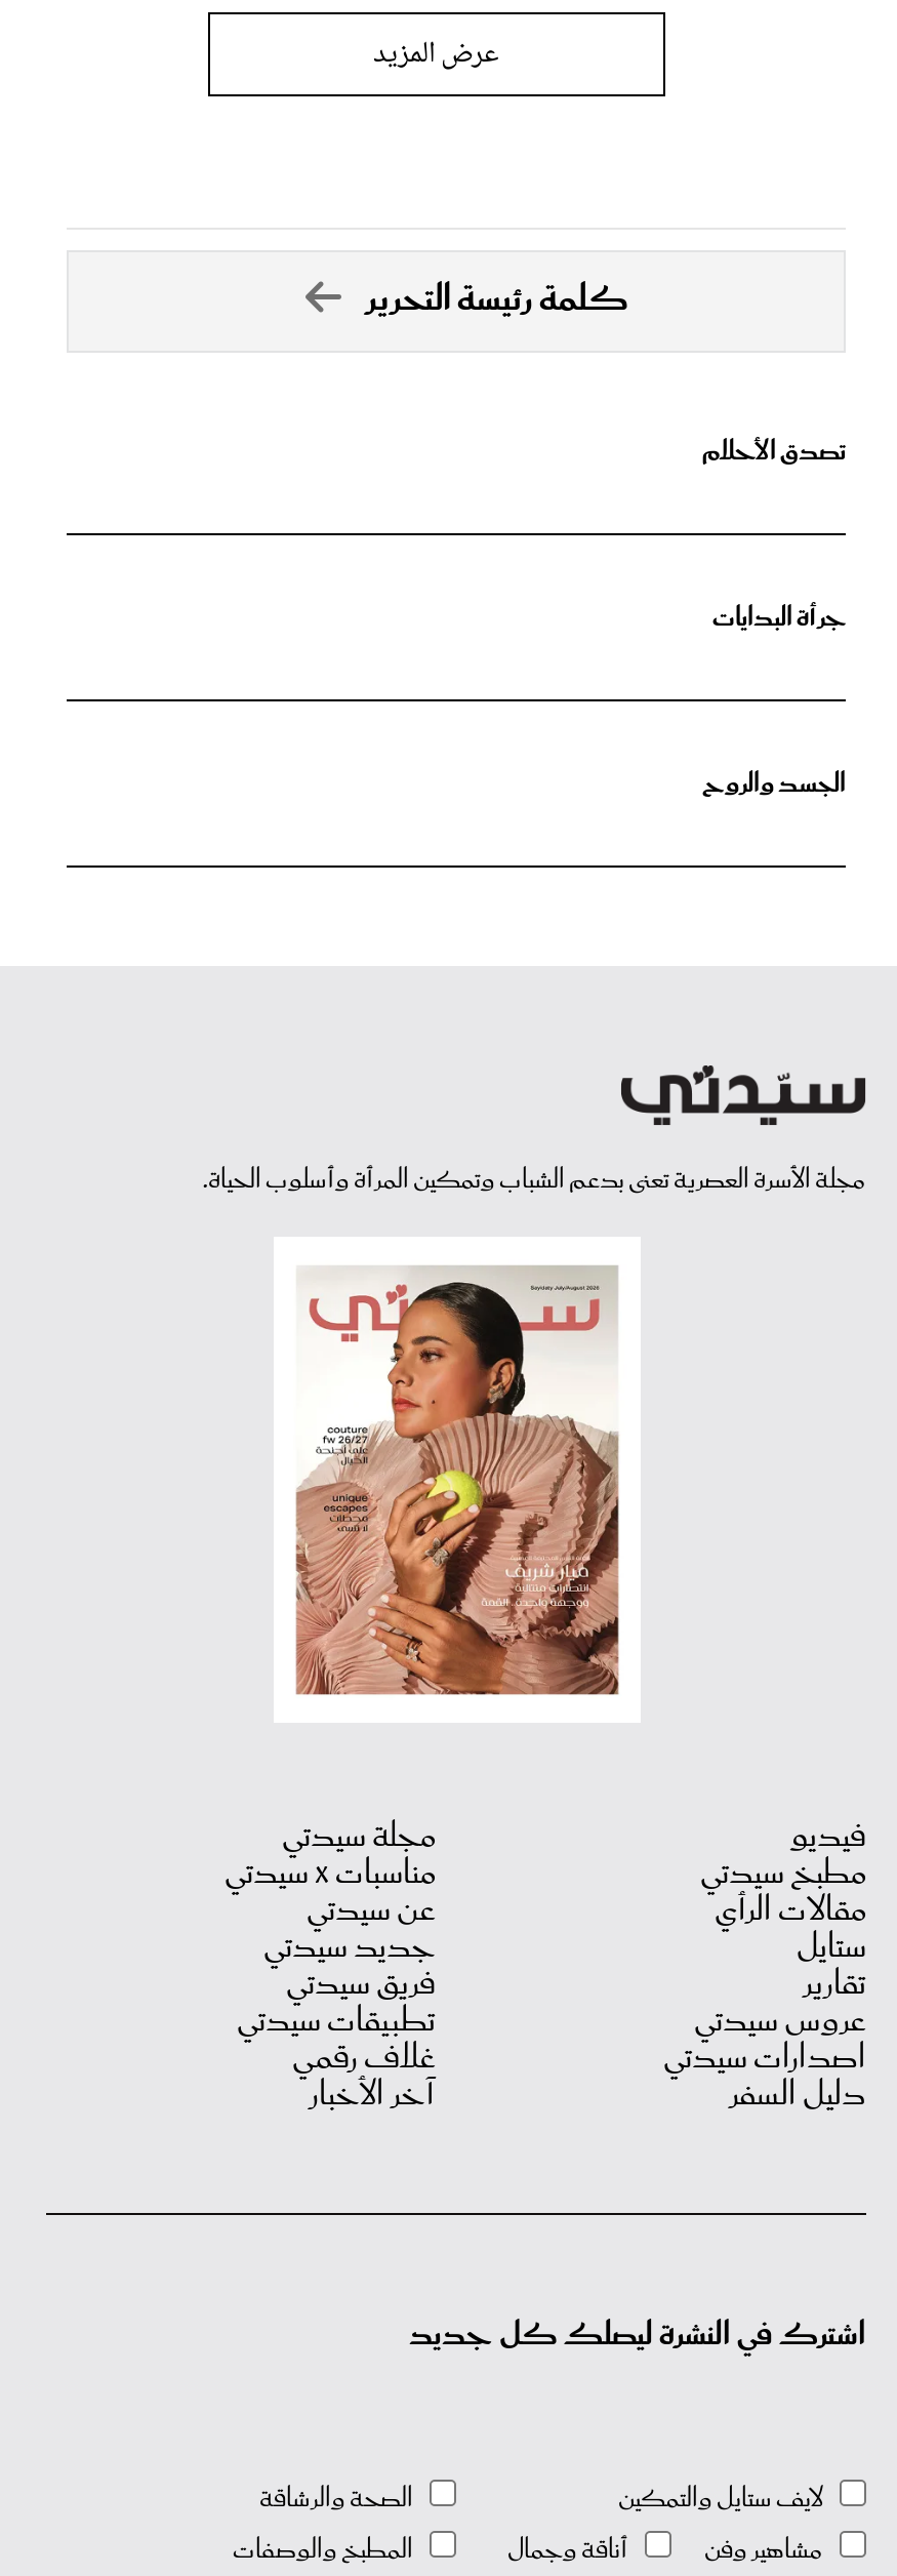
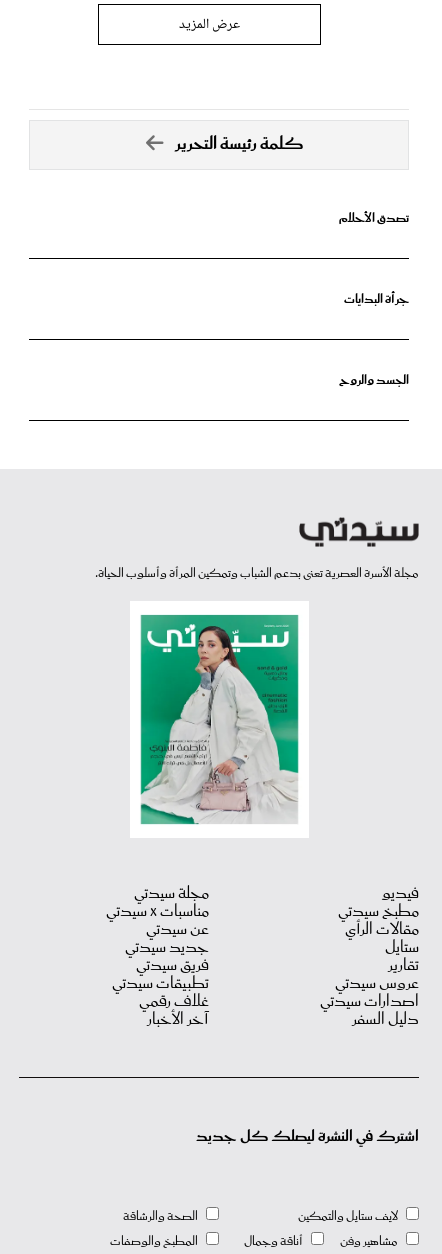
- [image]
+ [image]
